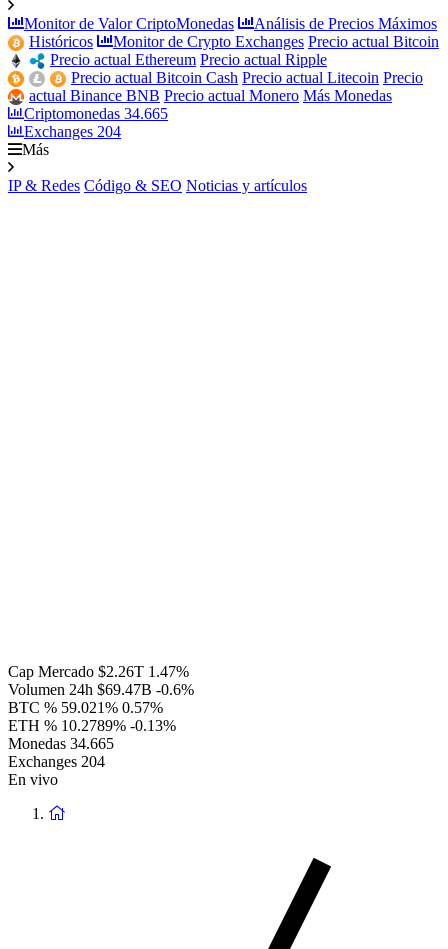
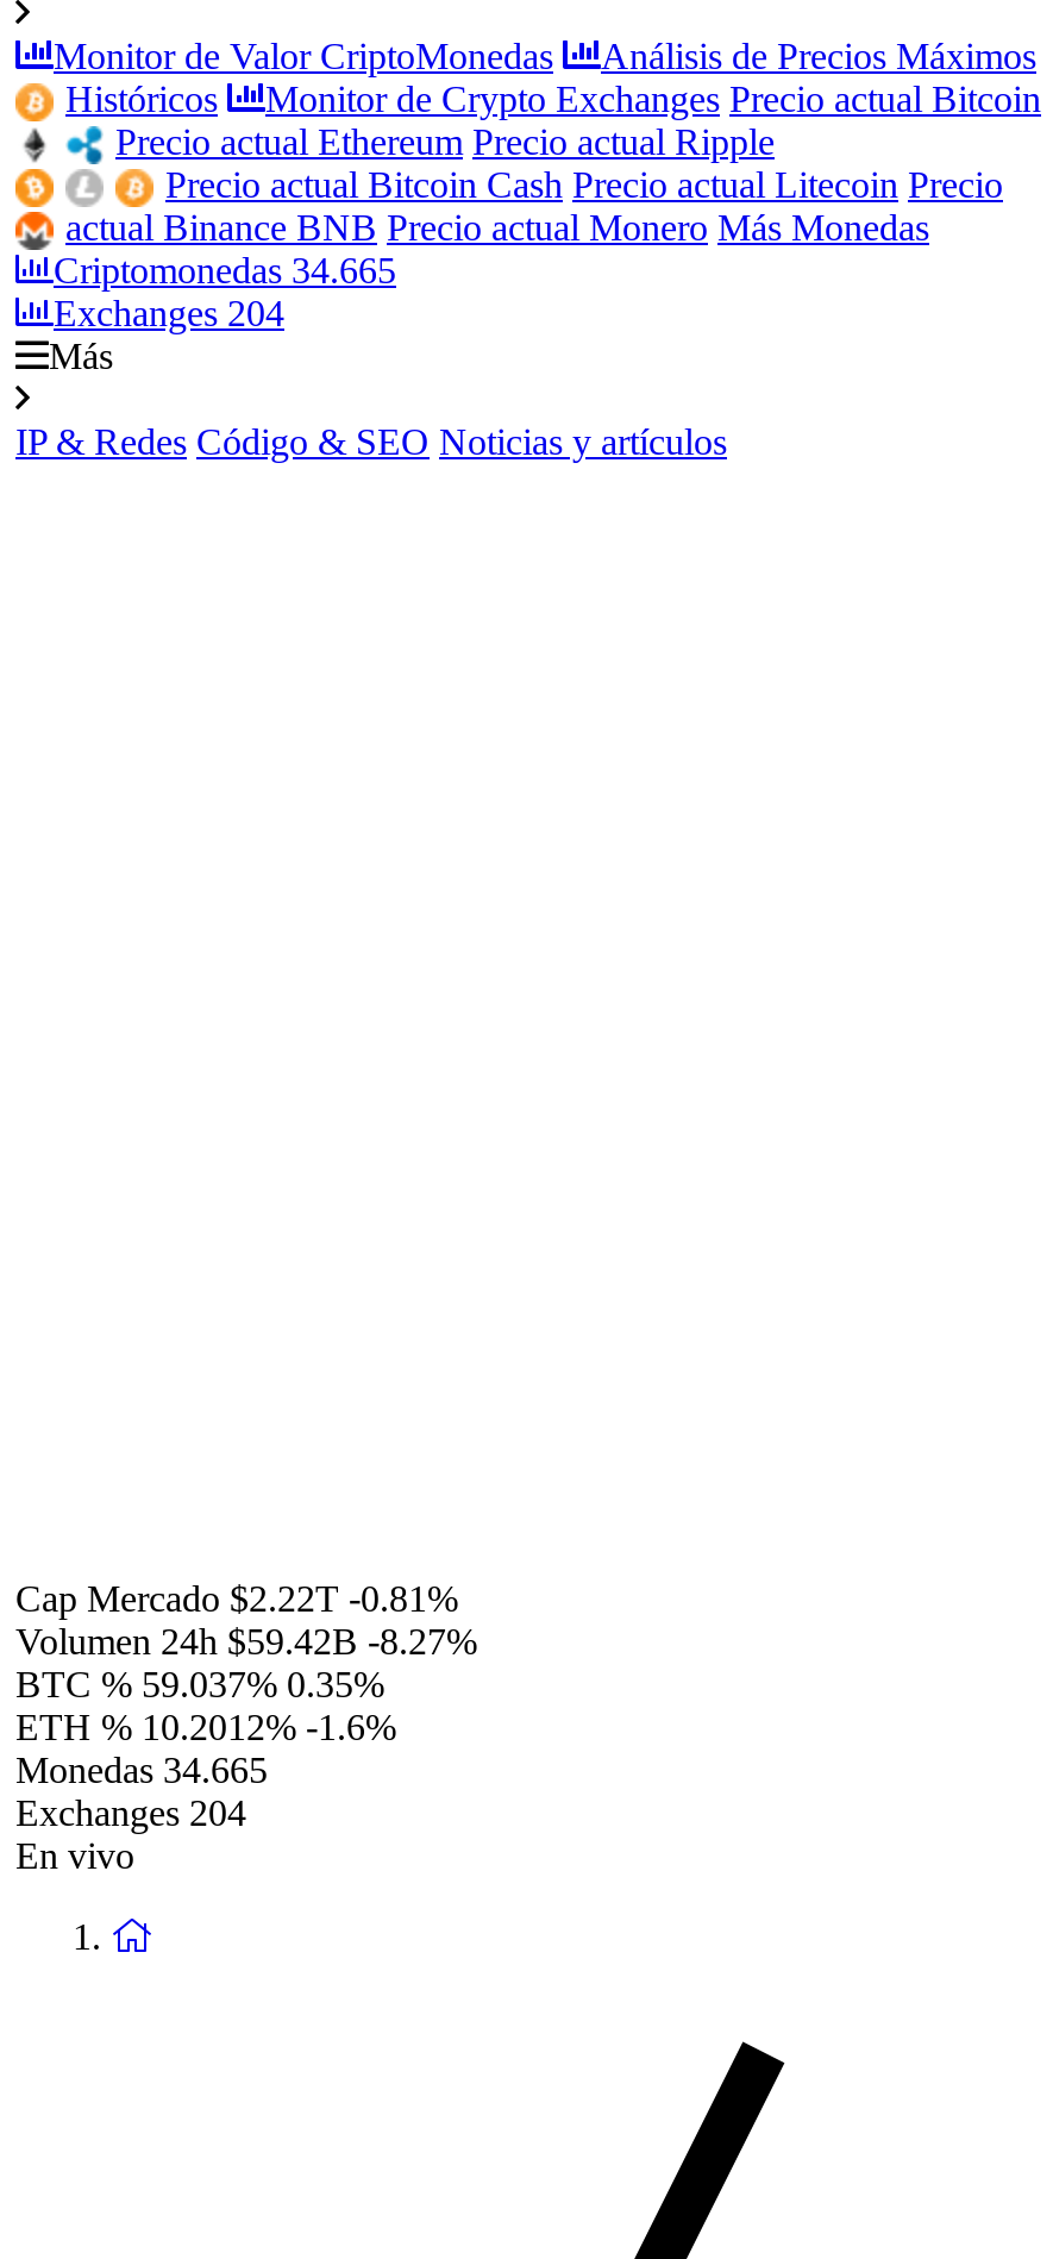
- Cap Mercado $2.26T 1.47%
+ Cap Mercado $2.22T -0.81%

- Volumen 24h $69.47B -0.6%
+ Volumen 24h $59.42B -8.27%

- BTC % 59.021% 0.57%
+ BTC % 59.037% 0.35%

- ETH % 10.2789% -0.13%
+ ETH % 10.2012% -1.6%
